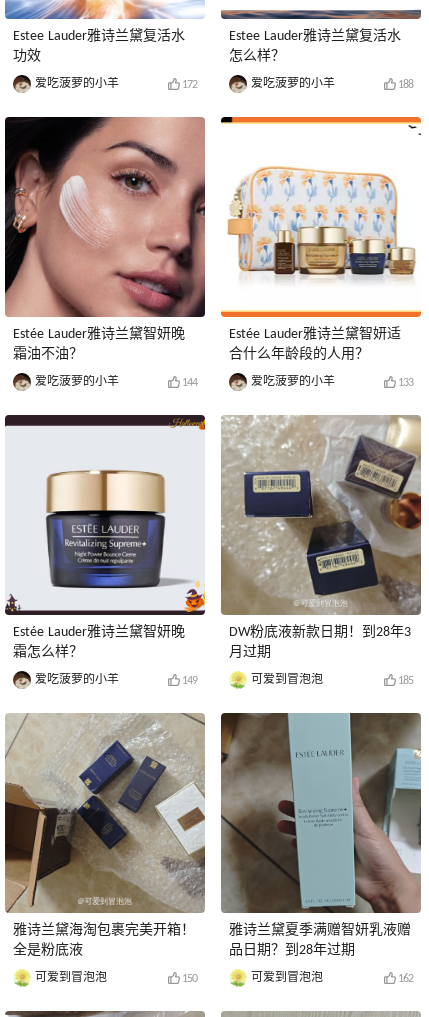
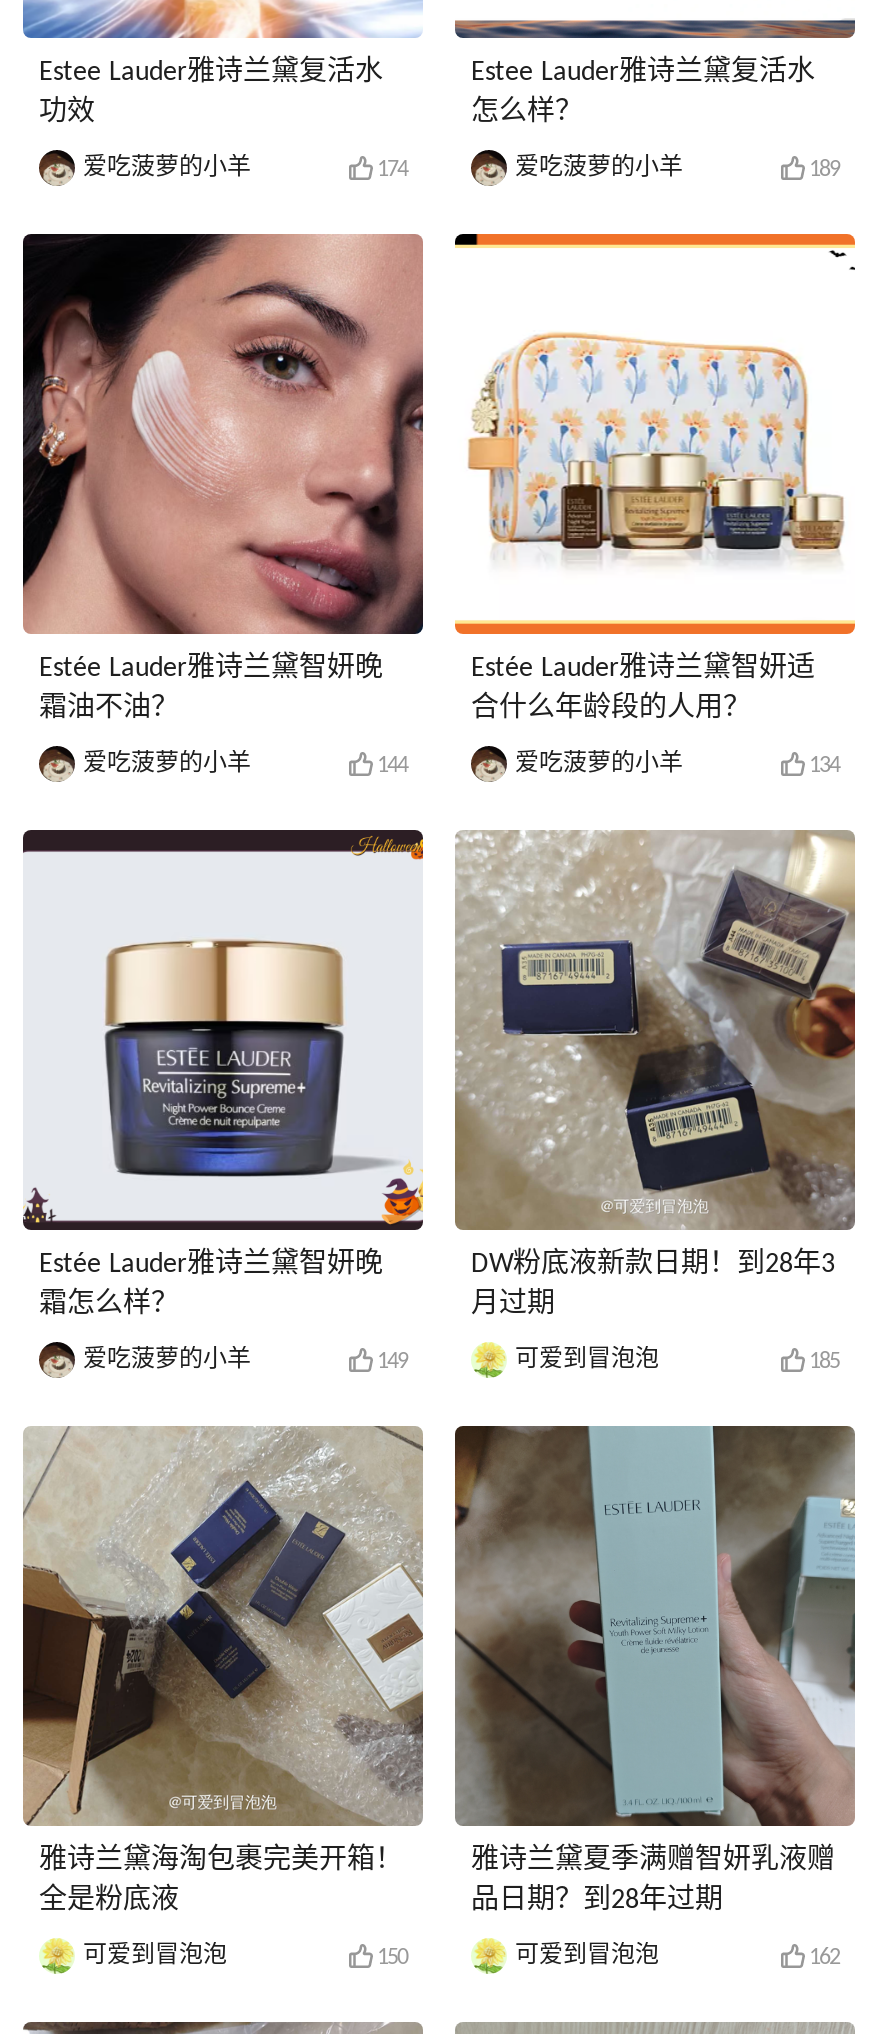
- 172
+ 174

- 188
+ 189

- 133
+ 134
